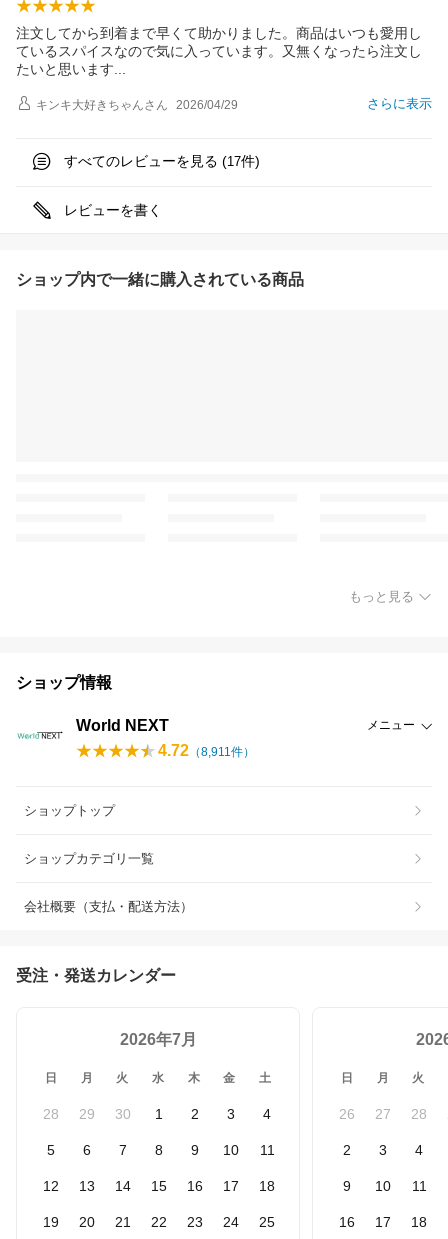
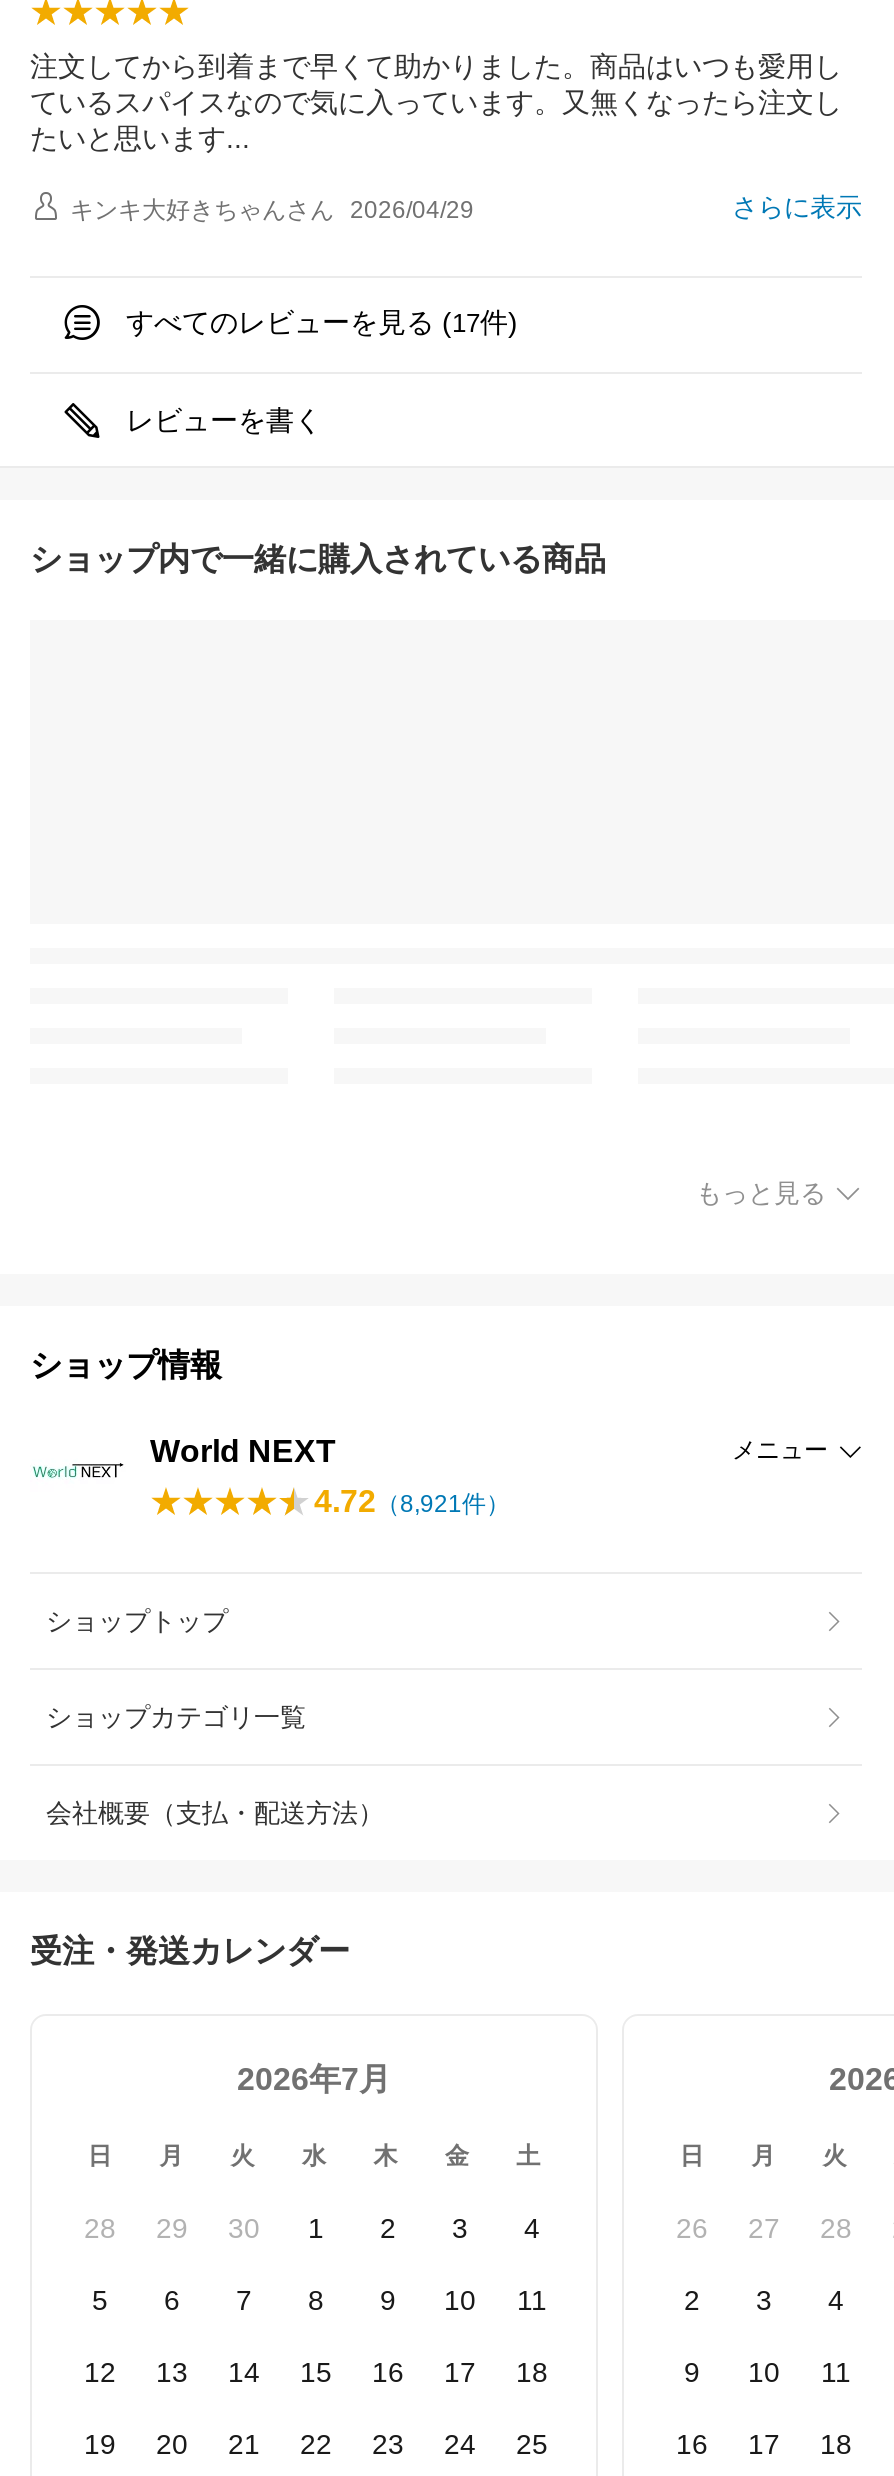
- 4.72（8,911件）
+ 4.72（8,921件）
